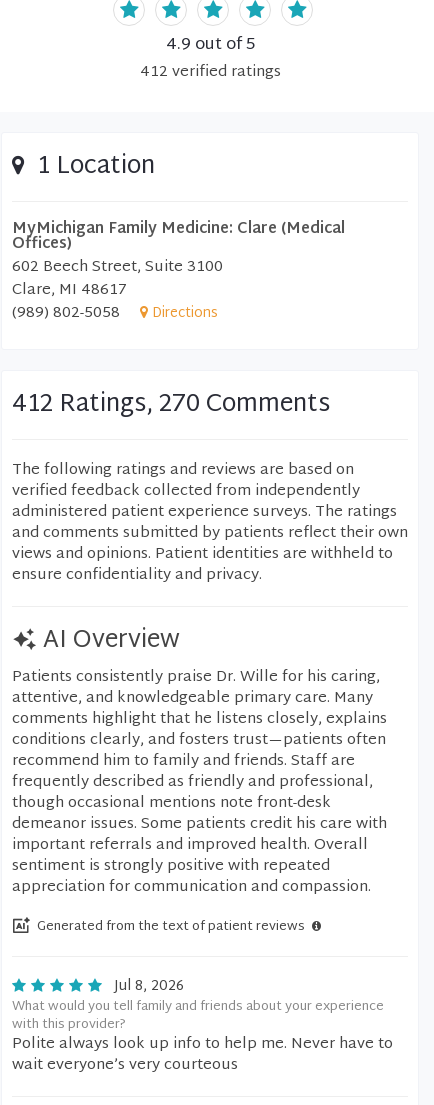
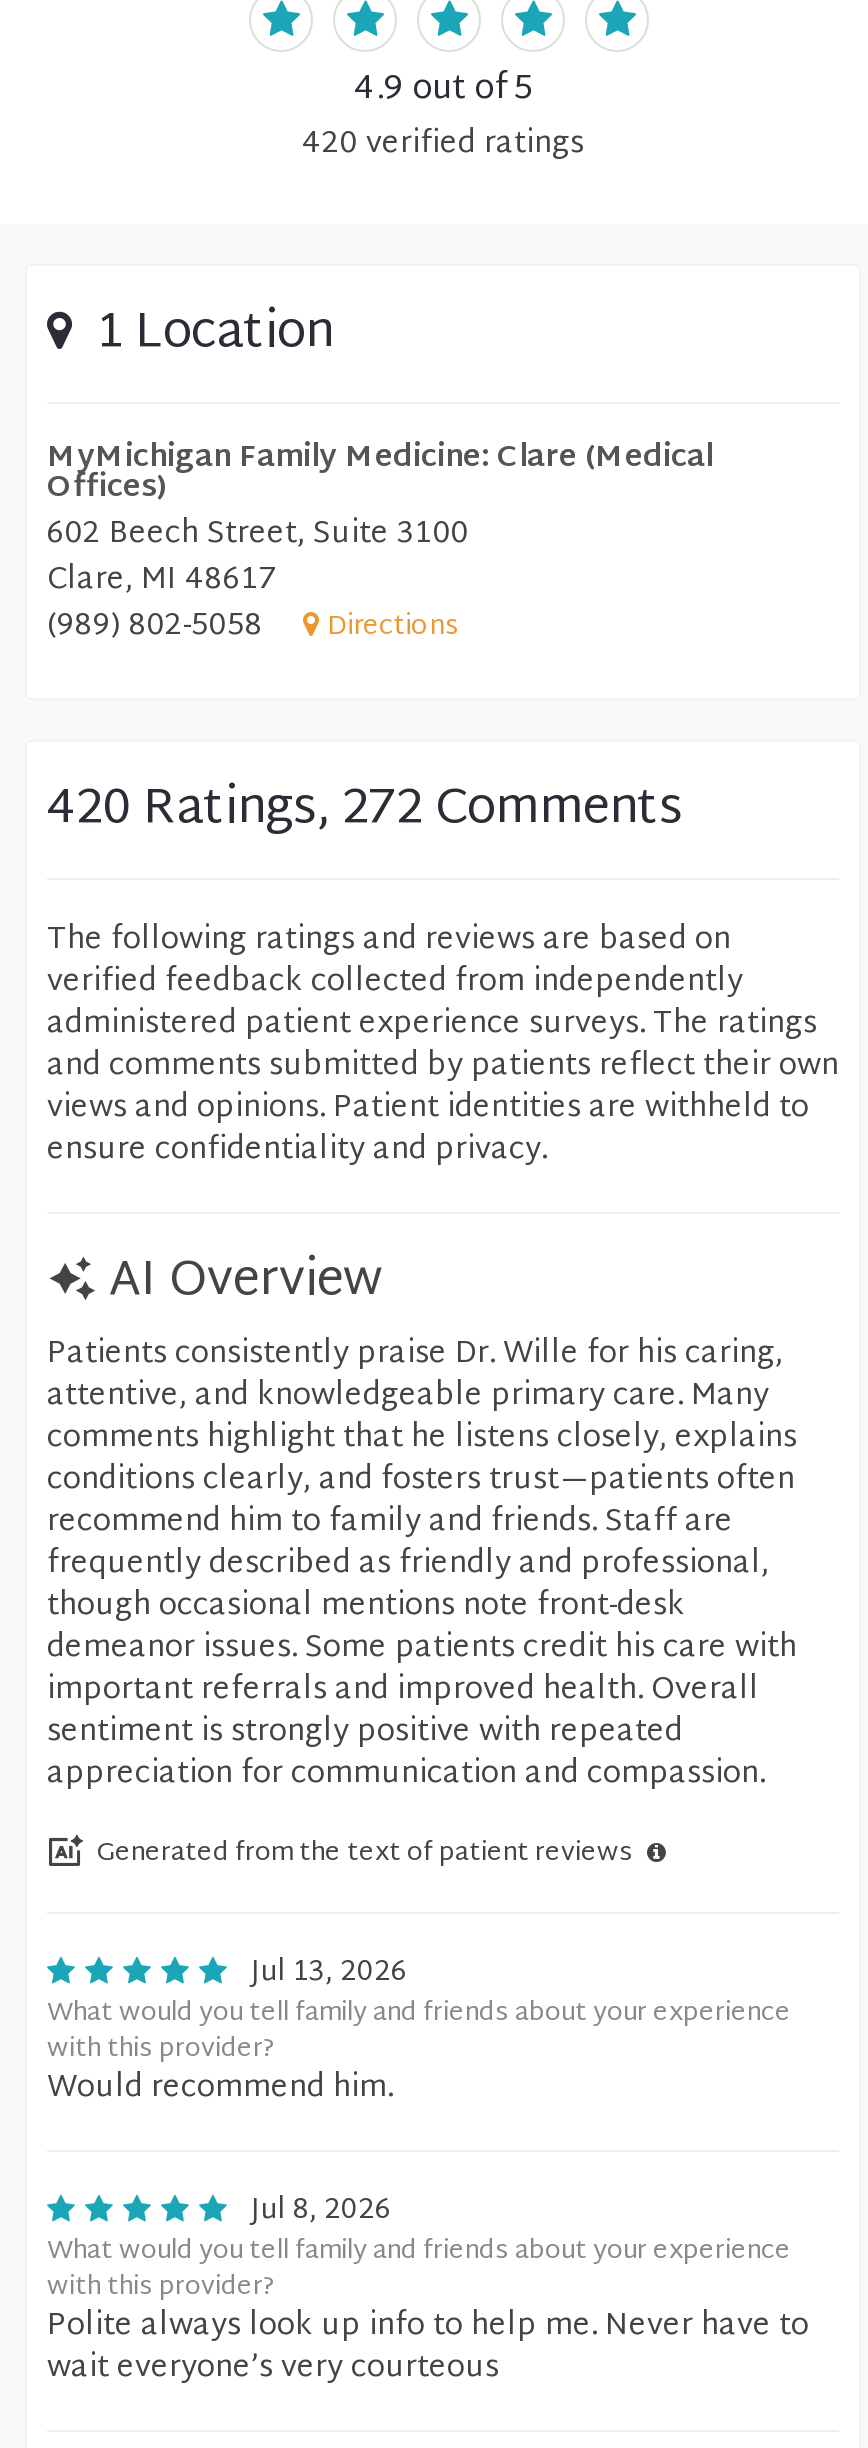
- 412 verified ratings
+ 420 verified ratings

- 412 Ratings, 270 Comments
+ 420 Ratings, 272 Comments

+ Jul 13, 2026
+ What would you tell family and friends about your experience
+ with this provider?
+ Would recommend him.
